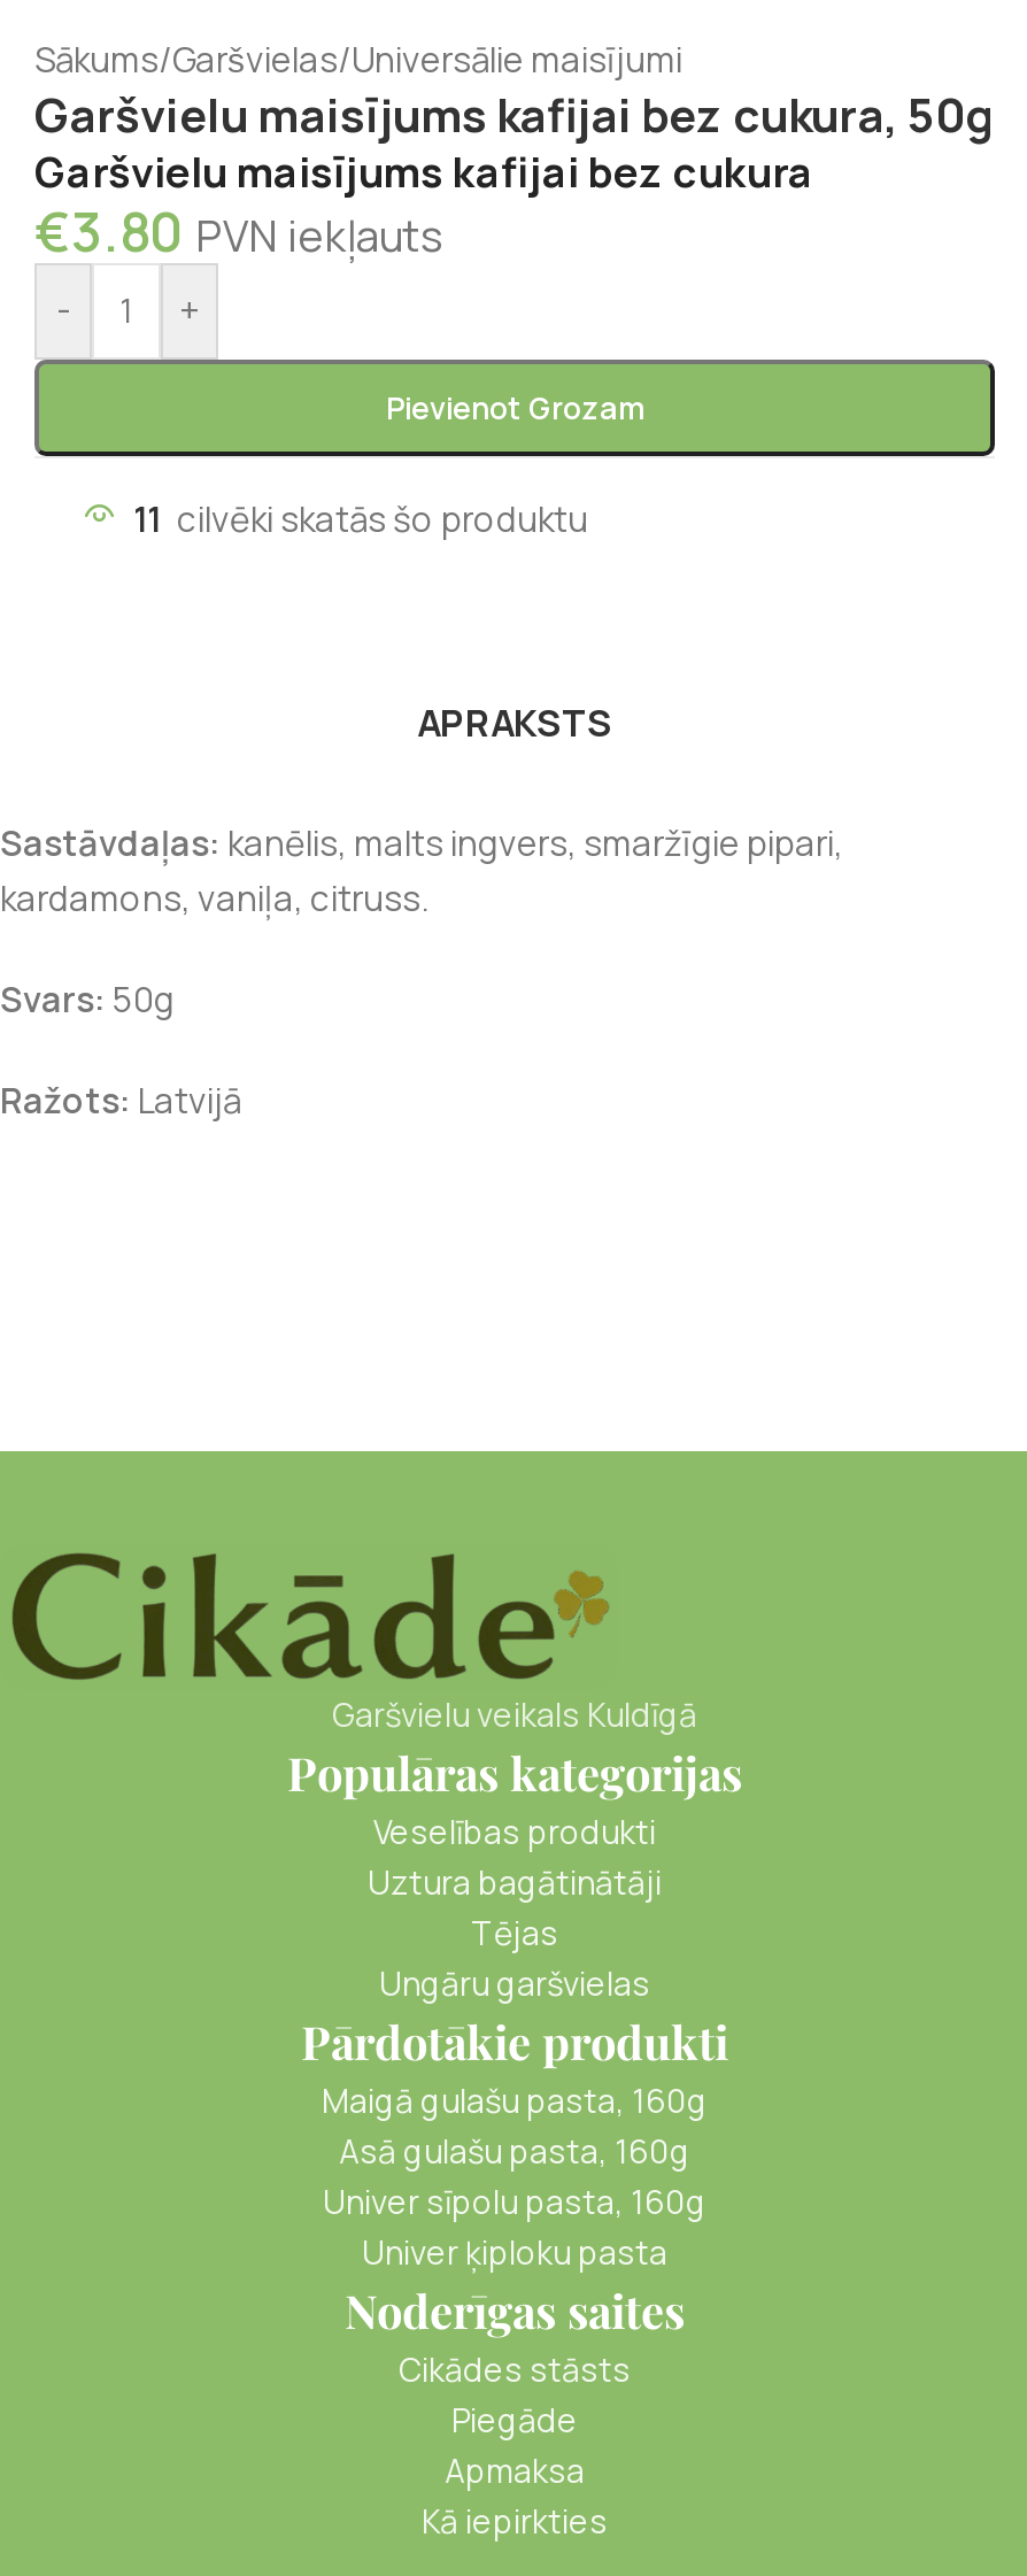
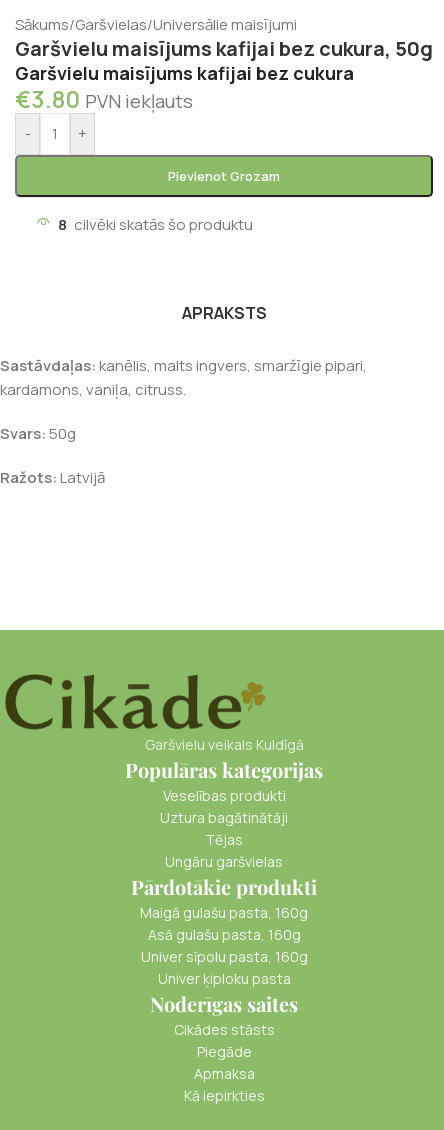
- 11 cilvēki skatās šo produktu
+ 8 cilvēki skatās šo produktu
